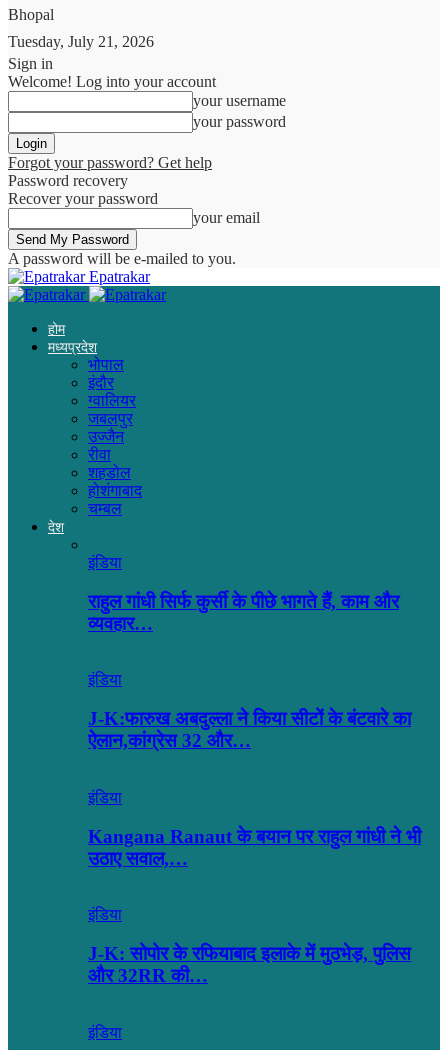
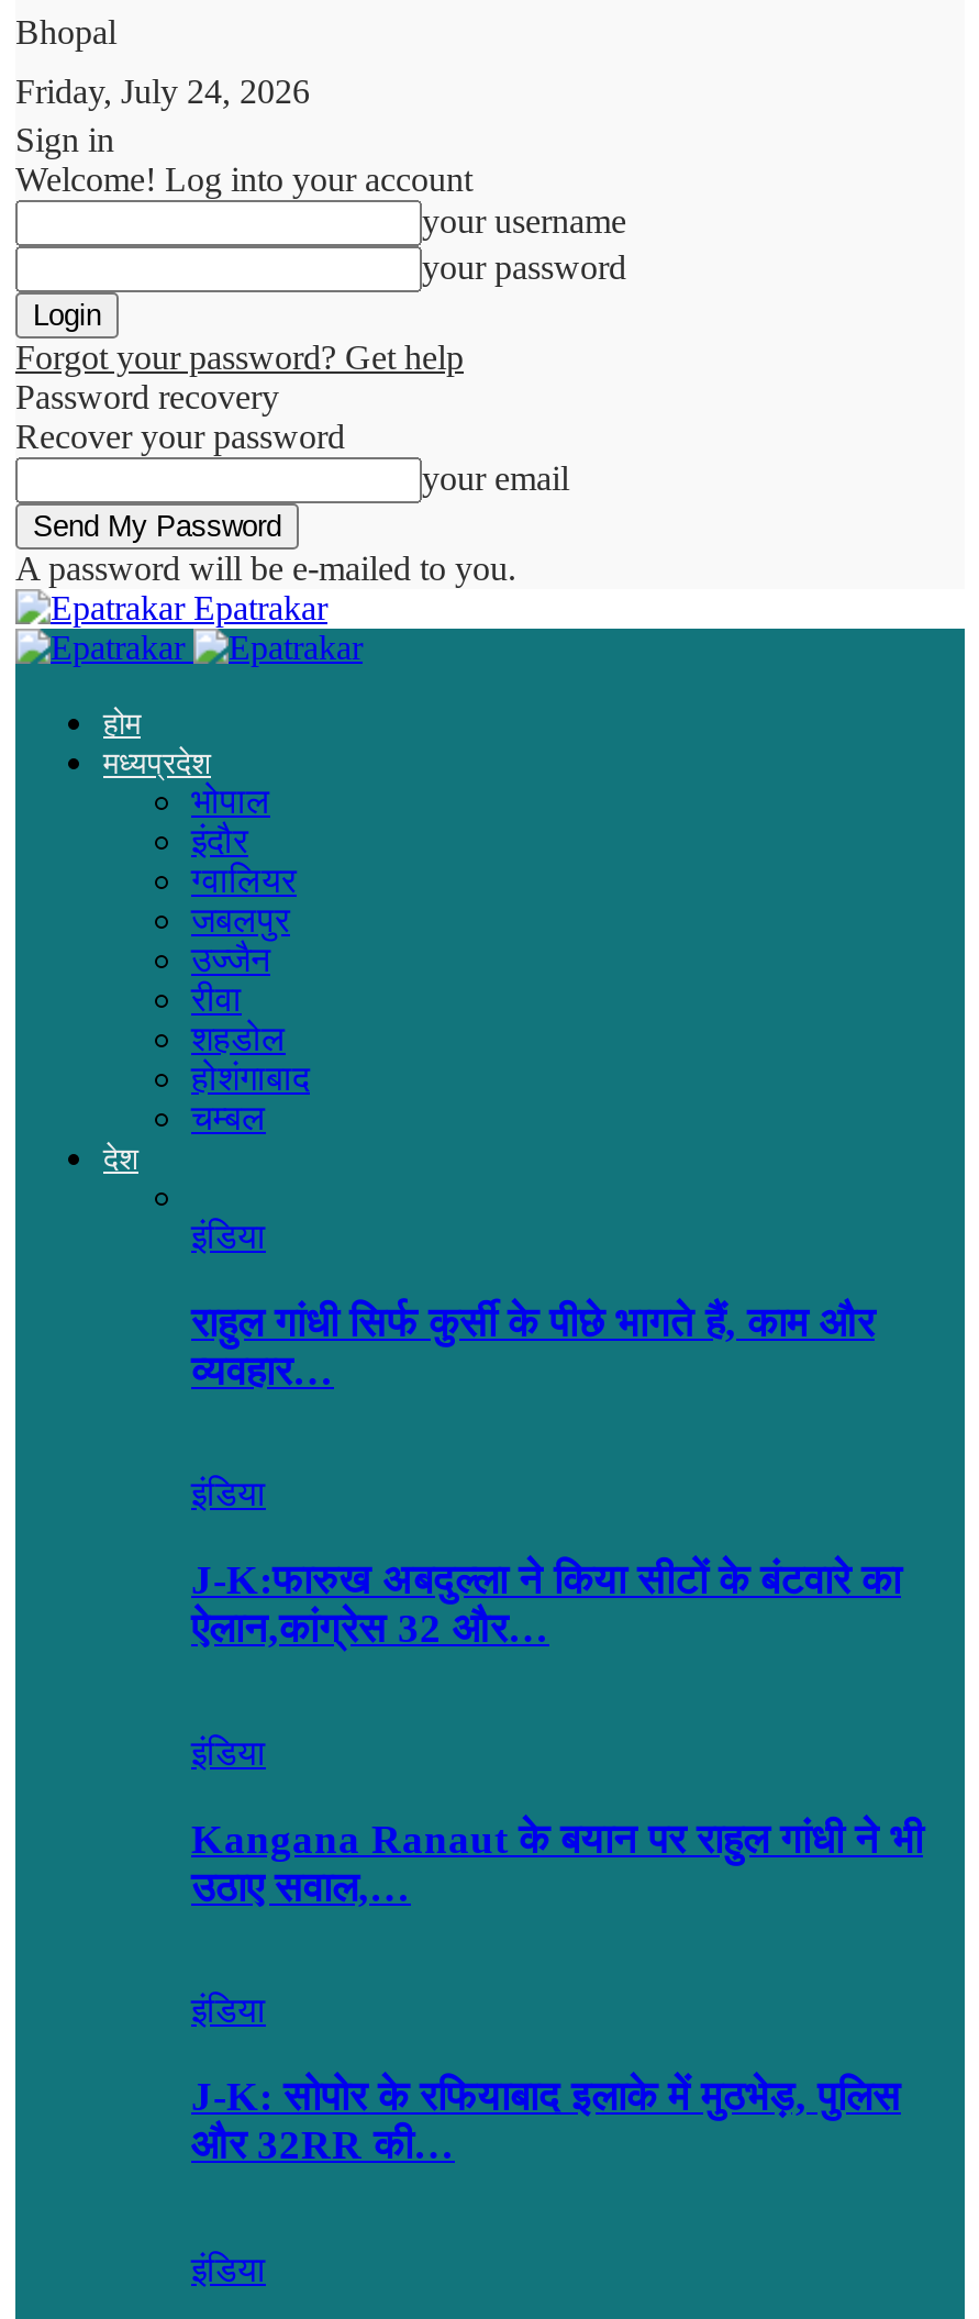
- Tuesday, July 21, 2026
+ Friday, July 24, 2026
